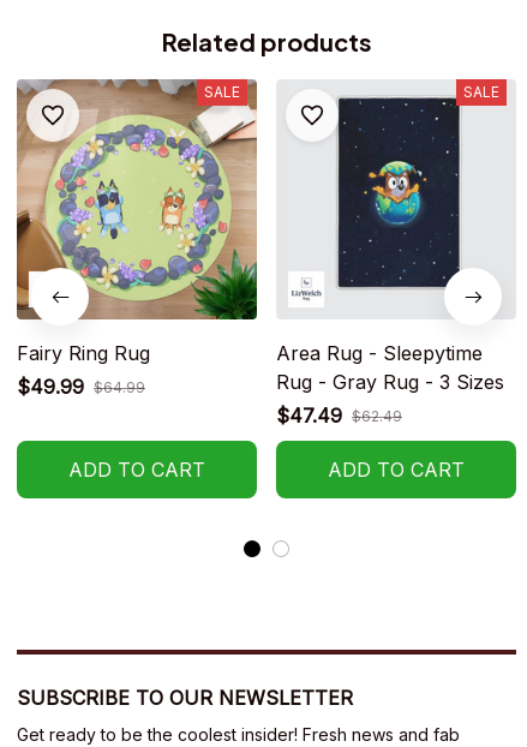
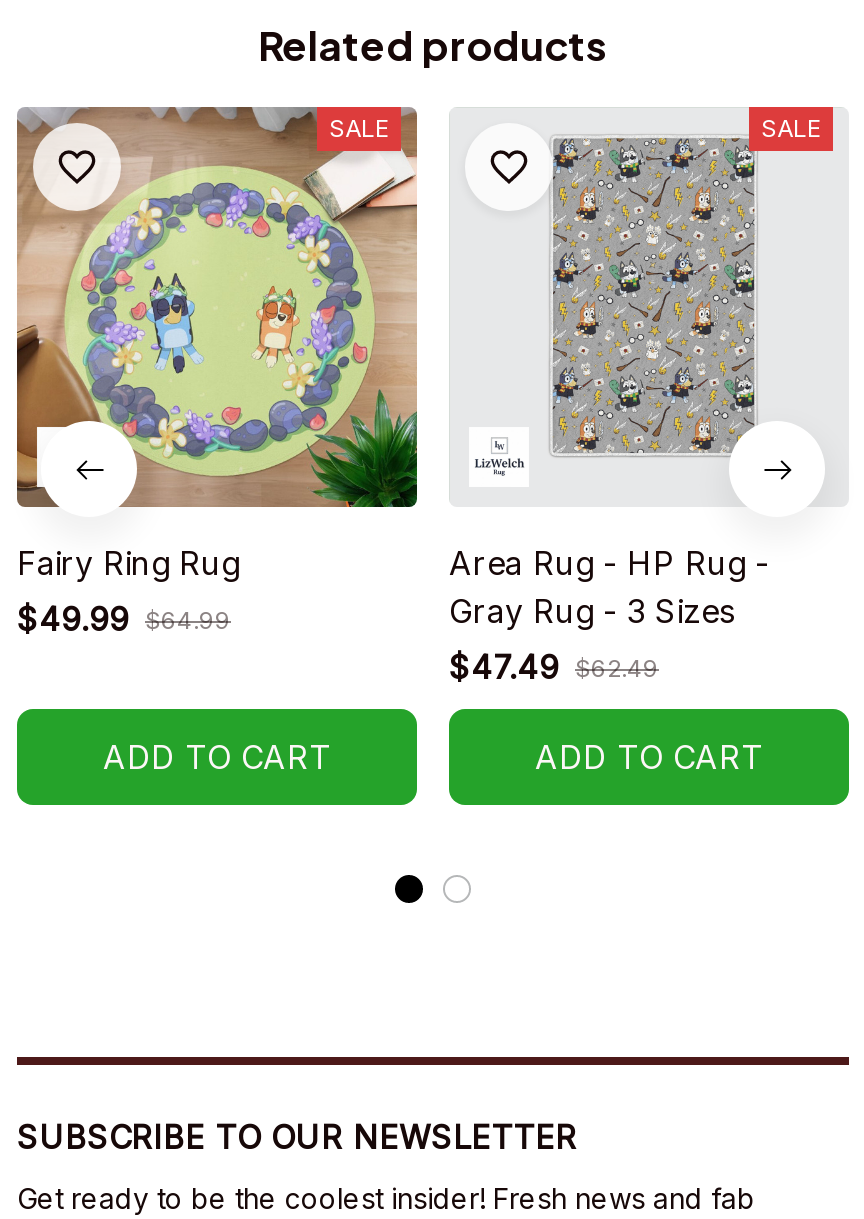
- [image]
+ [image]

- Area Rug - Sleepytime
- Rug - Gray Rug - 3 Sizes
+ Area Rug - HP Rug -
+ Gray Rug - 3 Sizes
